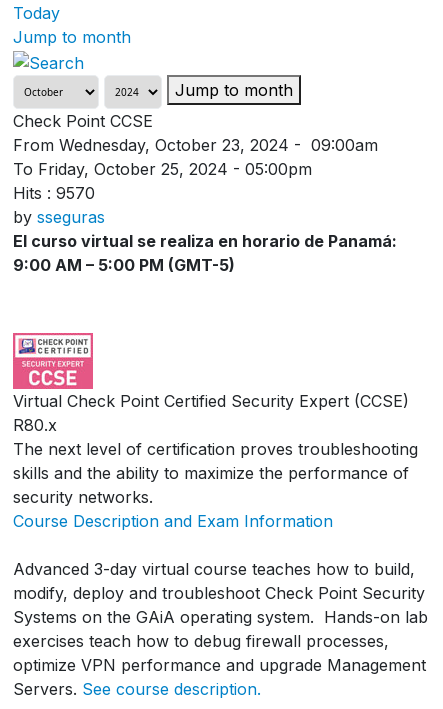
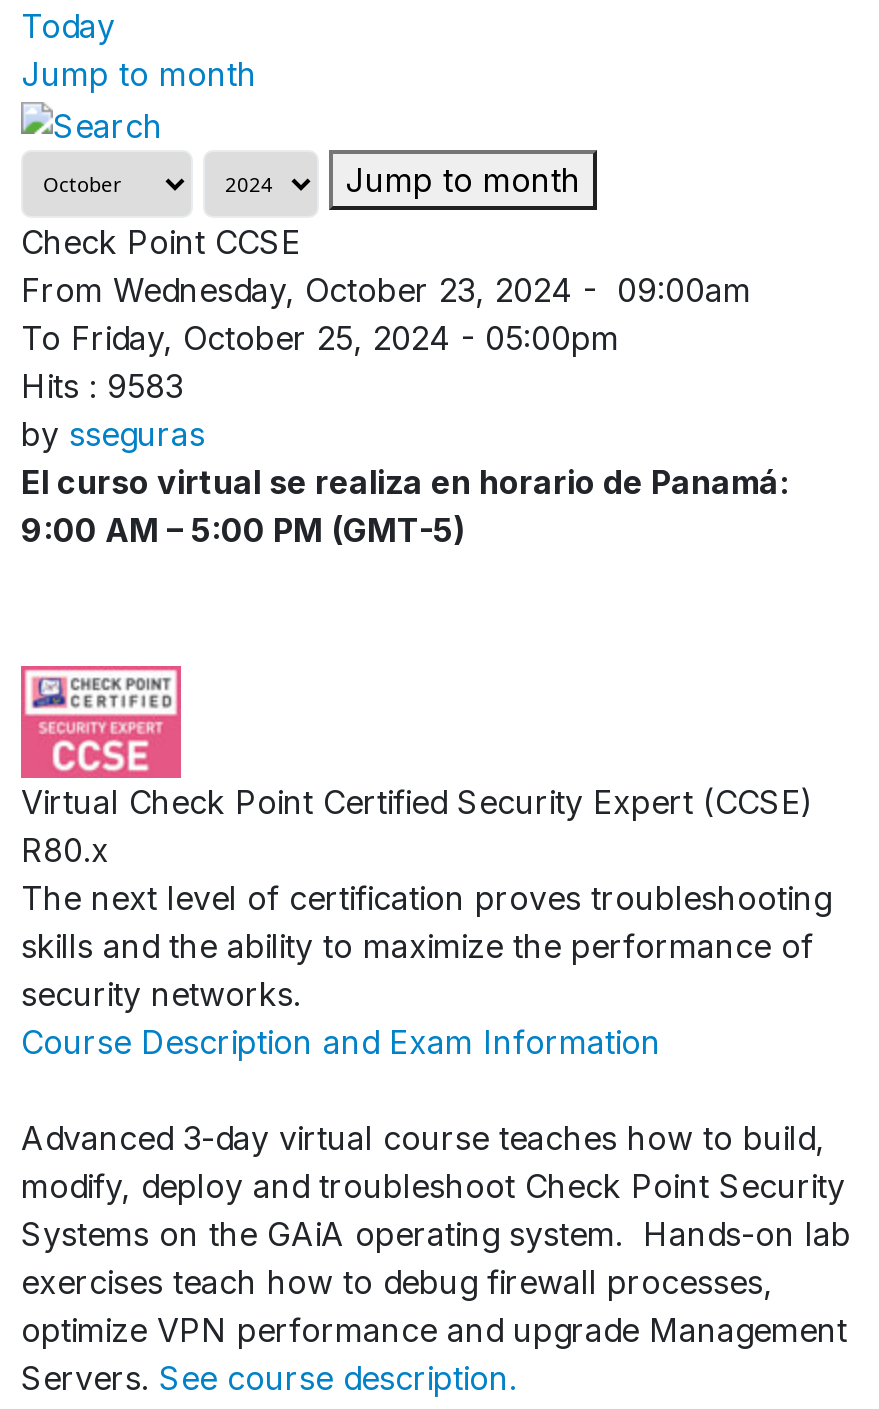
- Hits: 9570
+ Hits: 9583
